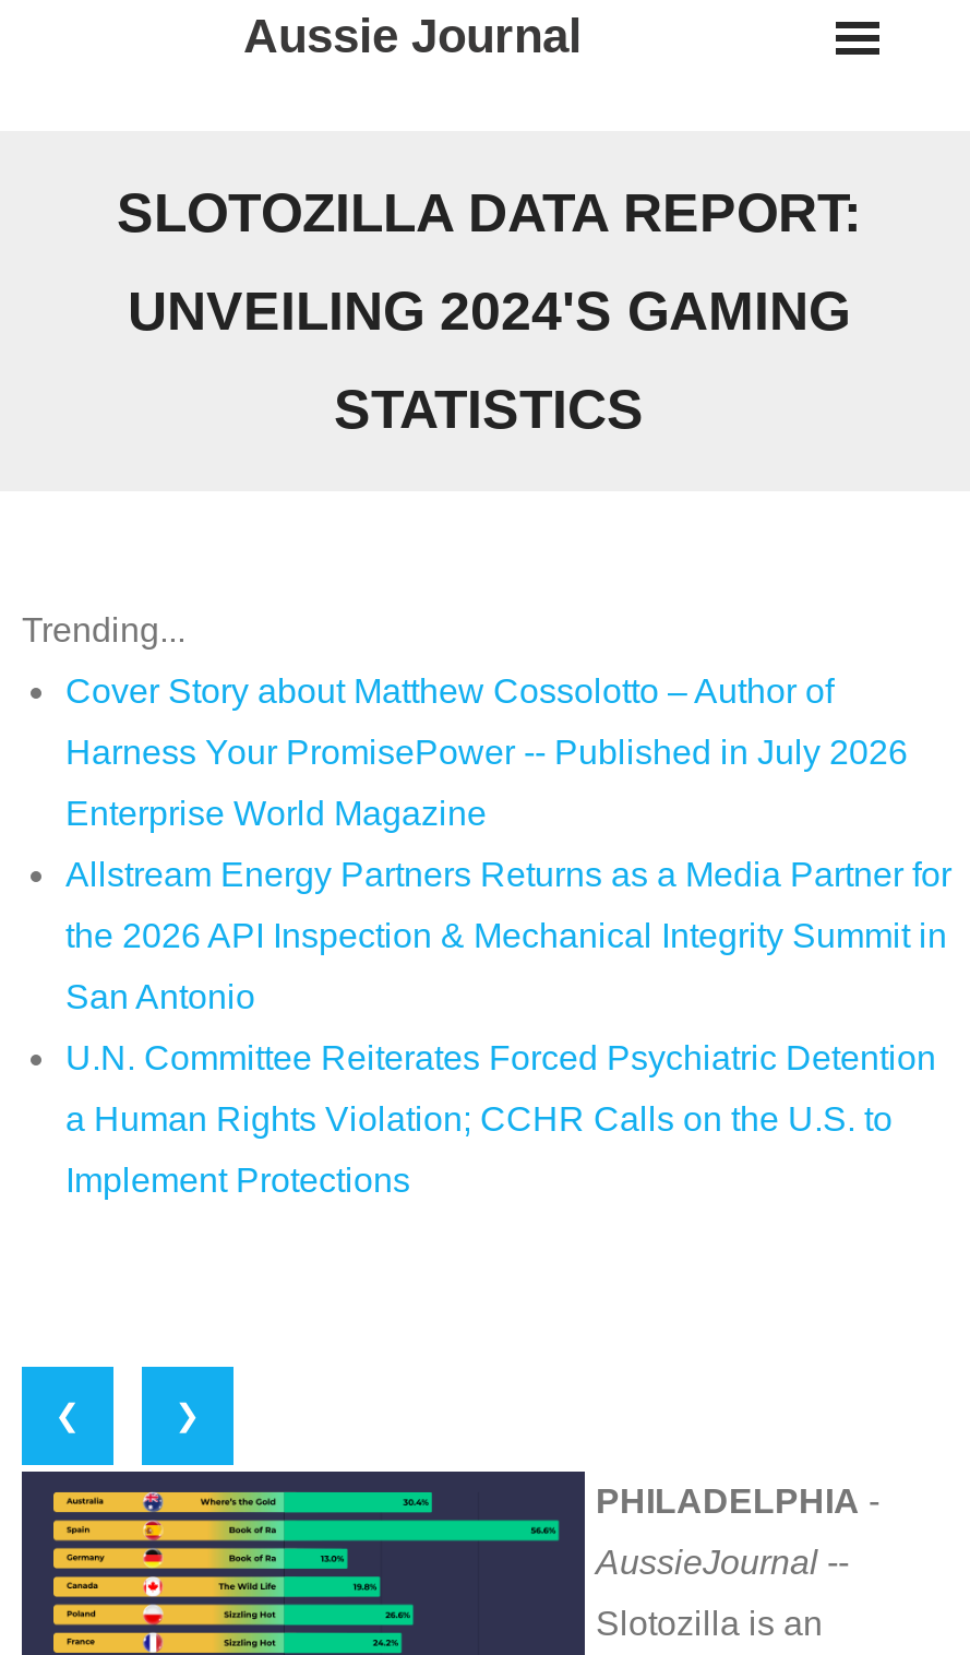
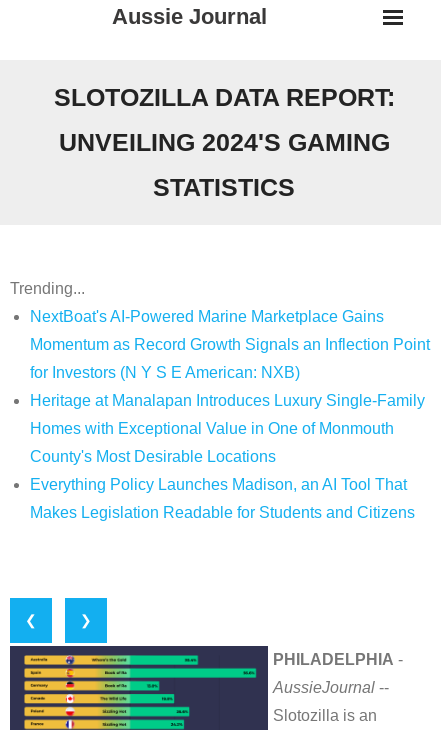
- Cover Story about Matthew Cossolotto – Author of
- Harness Your PromisePower -- Published in July 2026
- Enterprise World Magazine
- Allstream Energy Partners Returns as a Media Partner for
- the 2026 API Inspection & Mechanical Integrity Summit in
- San Antonio
- U.N. Committee Reiterates Forced Psychiatric Detention
- a Human Rights Violation; CCHR Calls on the U.S. to
- Implement Protections
+ NextBoat's AI-Powered Marine Marketplace Gains
+ Momentum as Record Growth Signals an Inflection Point
+ for Investors (N Y S E American: NXB)
+ Heritage at Manalapan Introduces Luxury Single-Family
+ Homes with Exceptional Value in One of Monmouth
+ County's Most Desirable Locations
+ Everything Policy Launches Madison, an AI Tool That
+ Makes Legislation Readable for Students and Citizens
